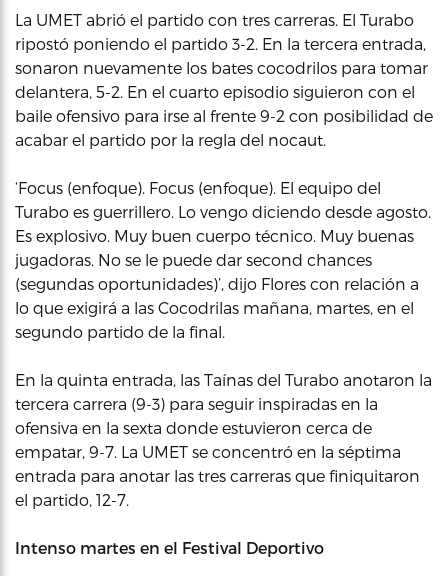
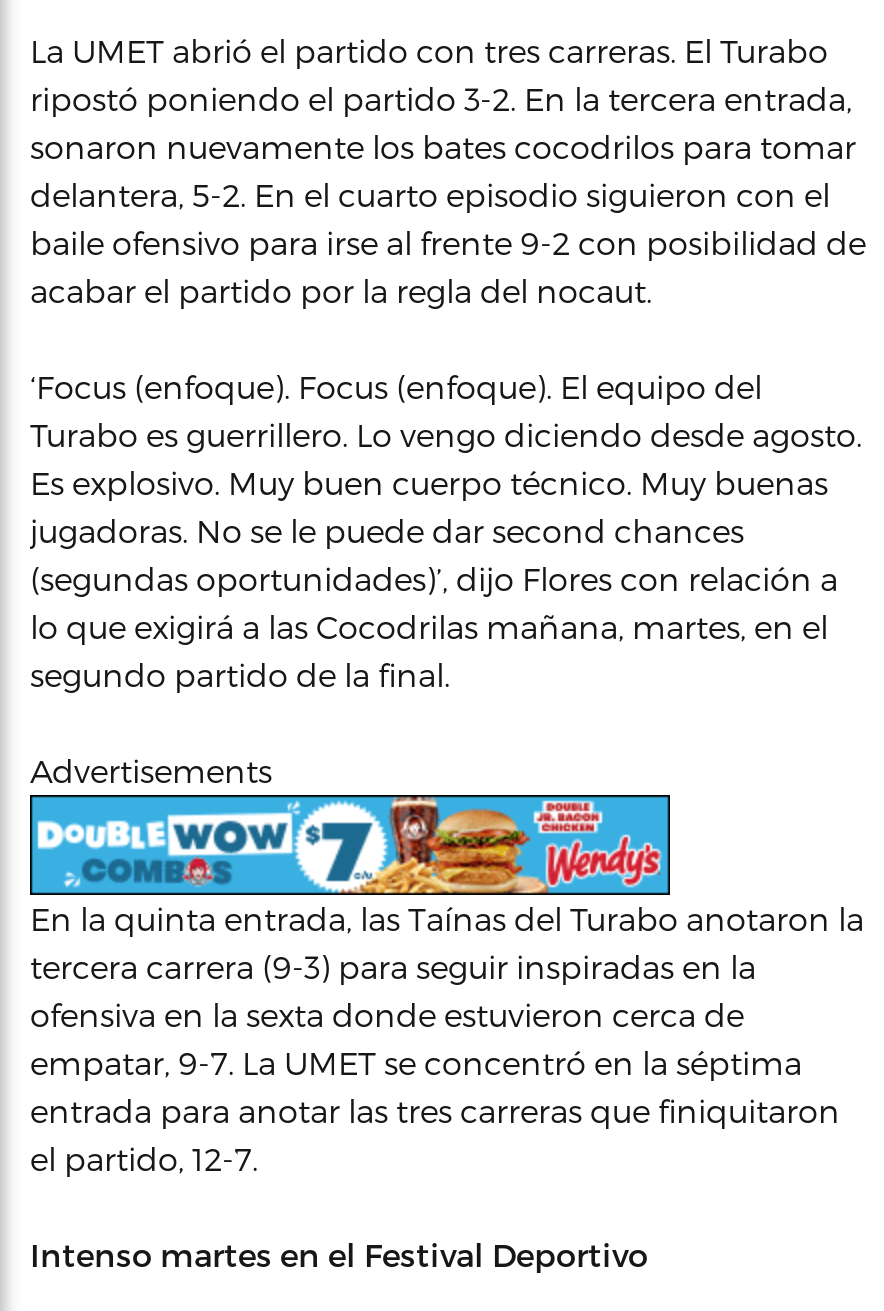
+ [image]

+ Advertisements
